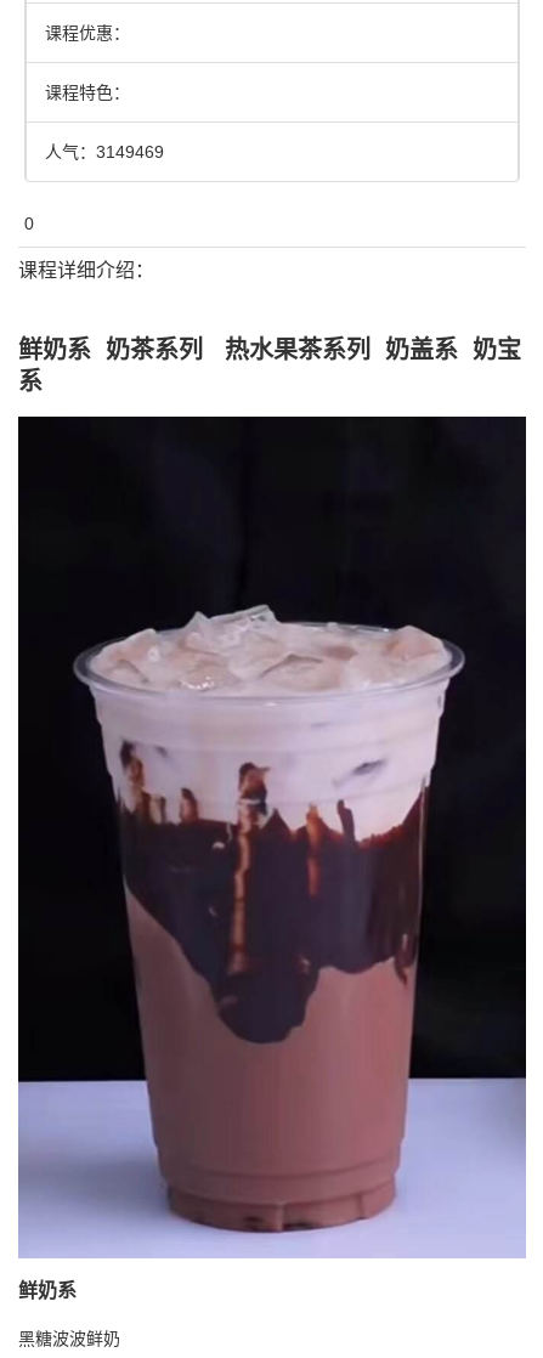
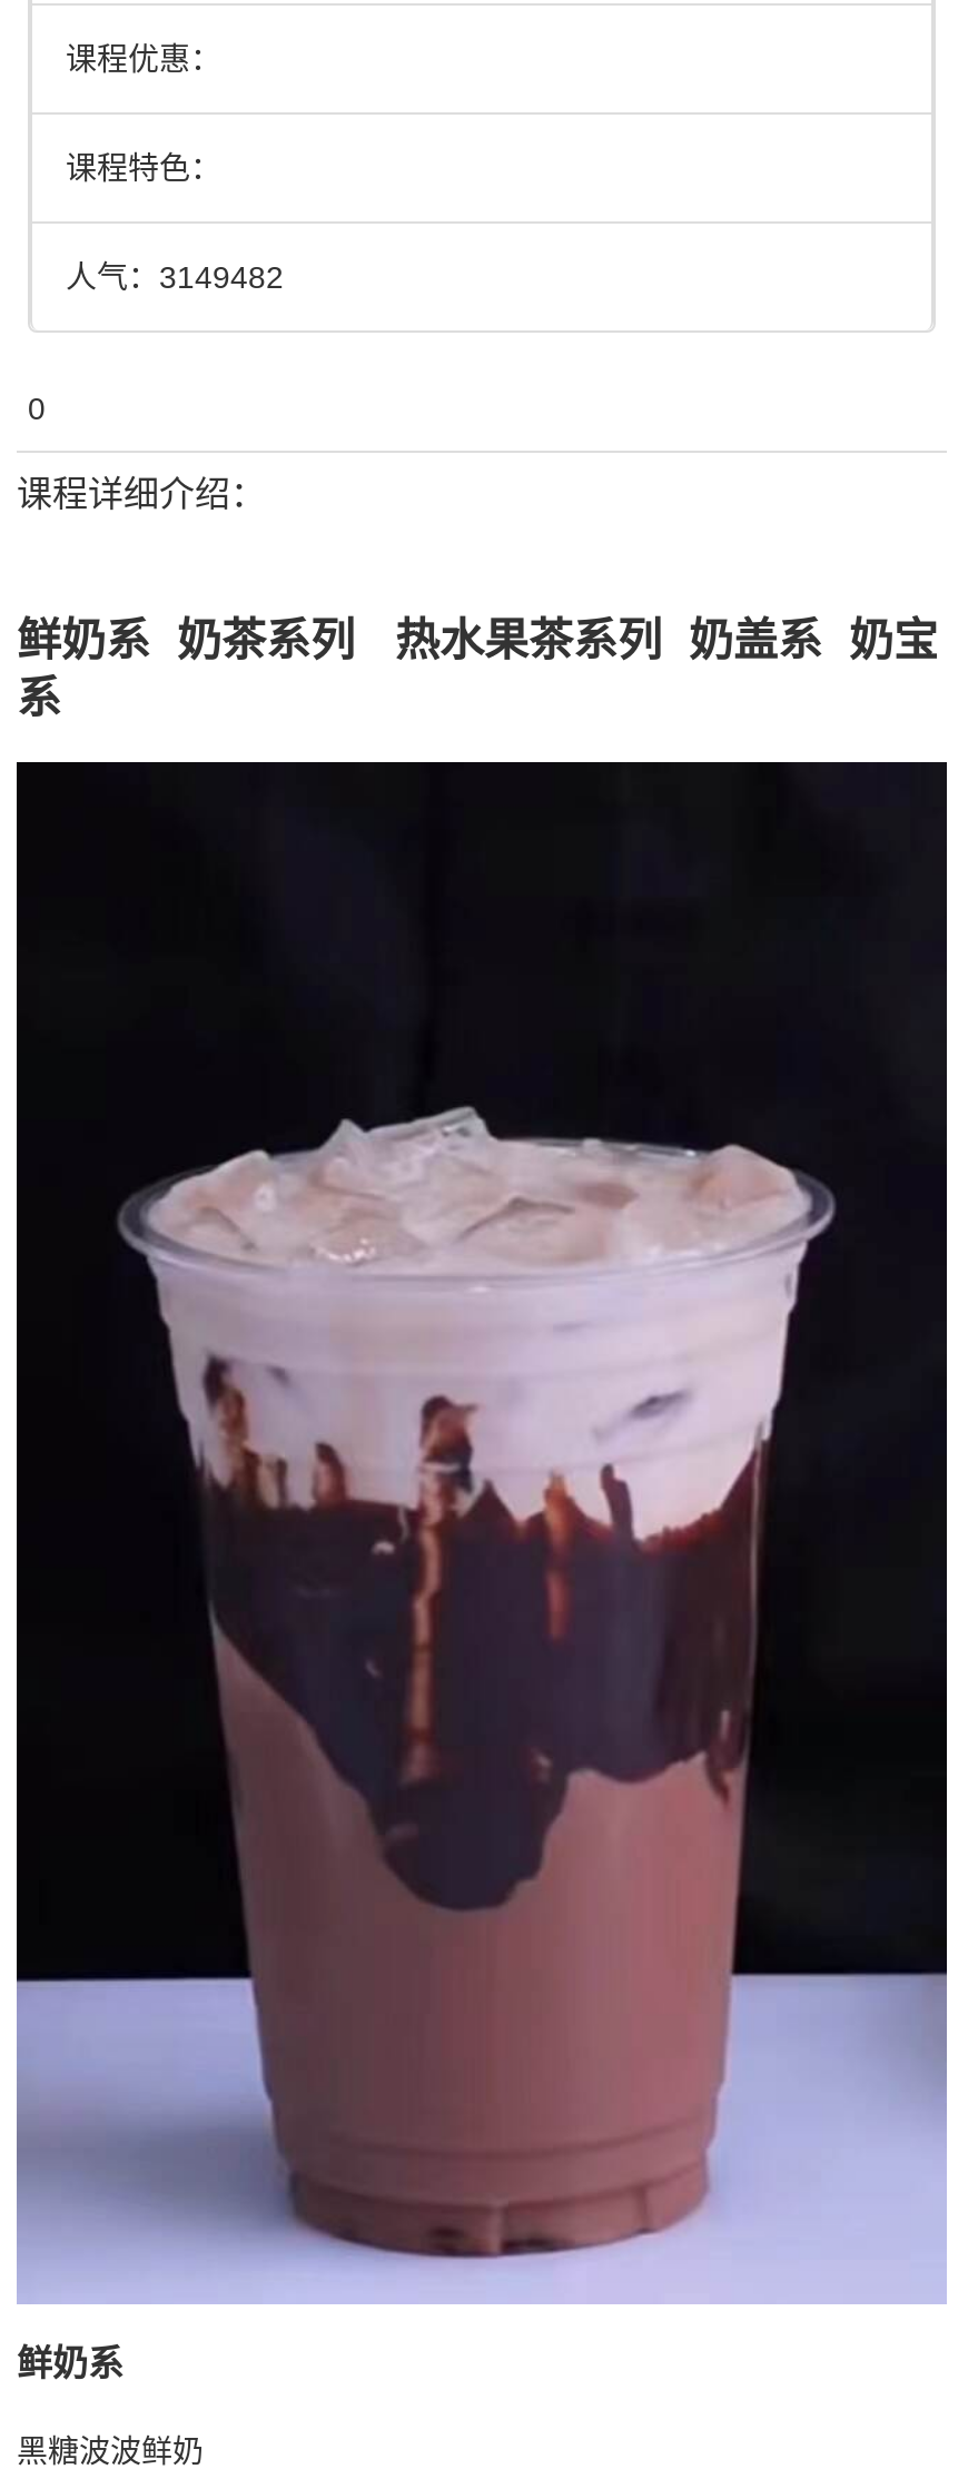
- 人气：3149469
+ 人气：3149482
